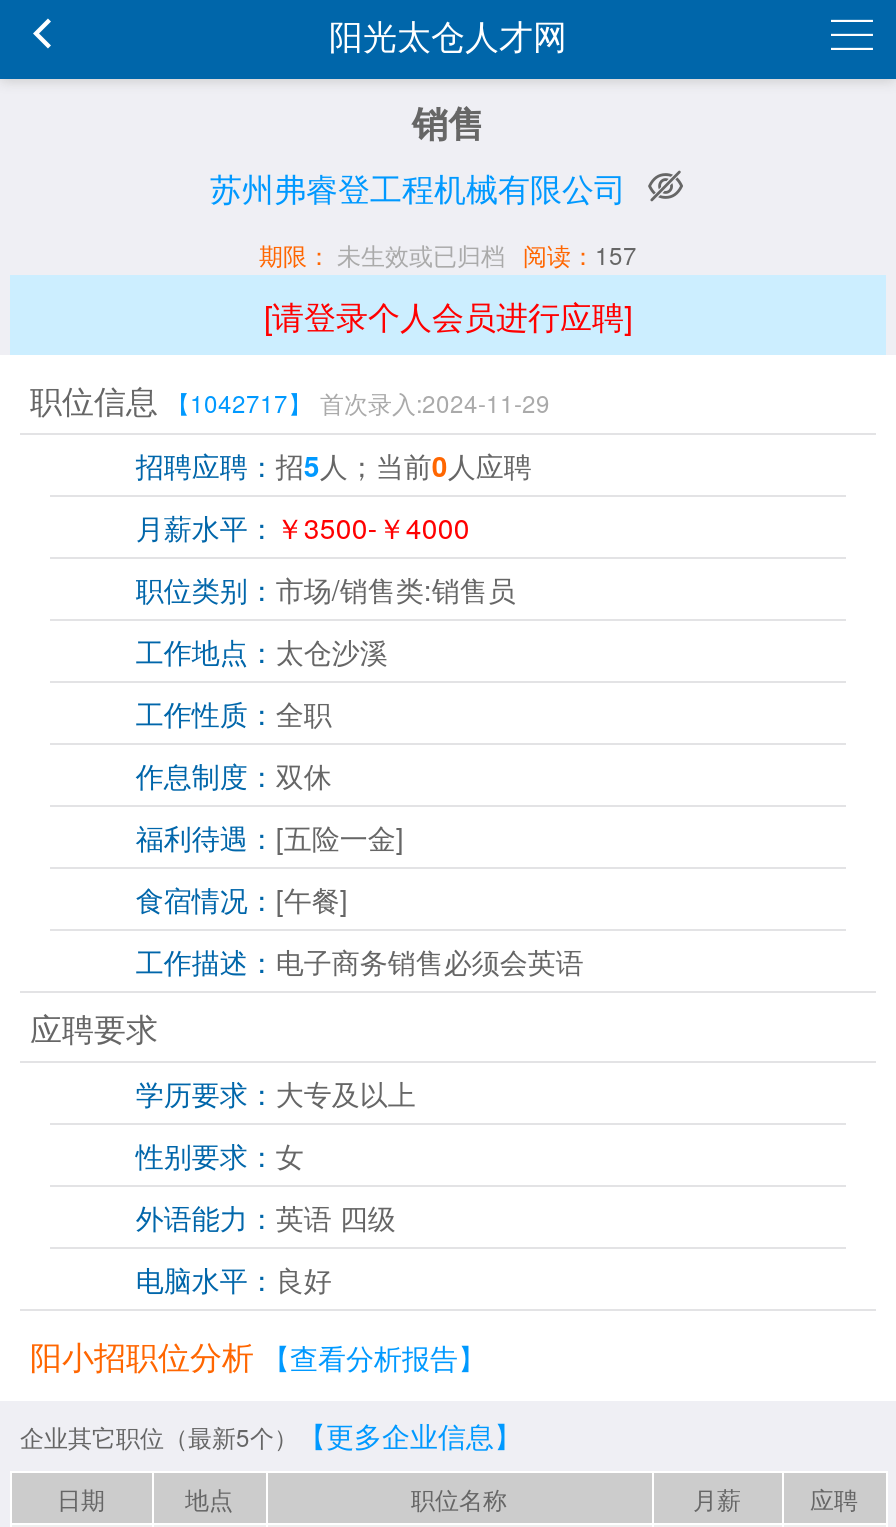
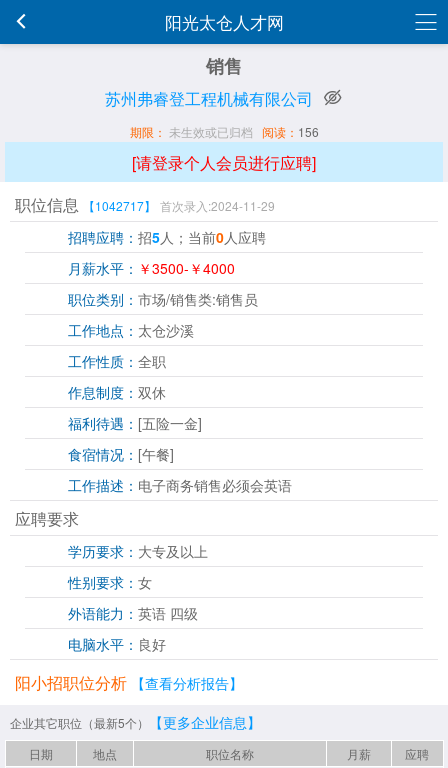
- 期限： 未生效或已归档 阅读：157
+ 期限： 未生效或已归档 阅读：156
